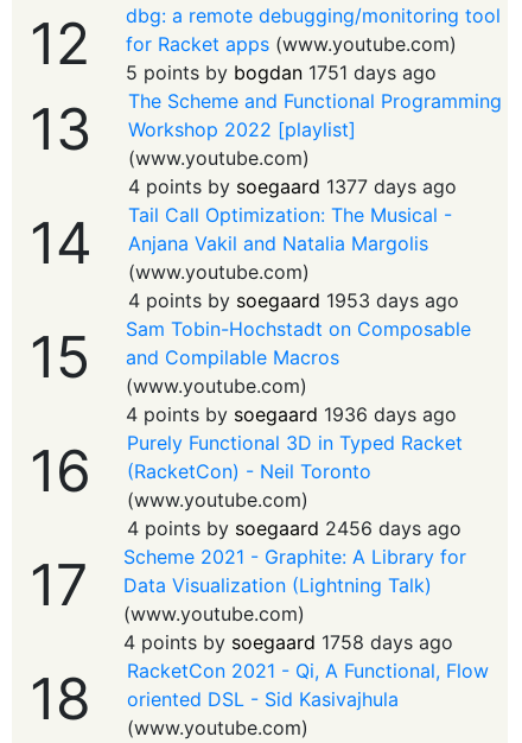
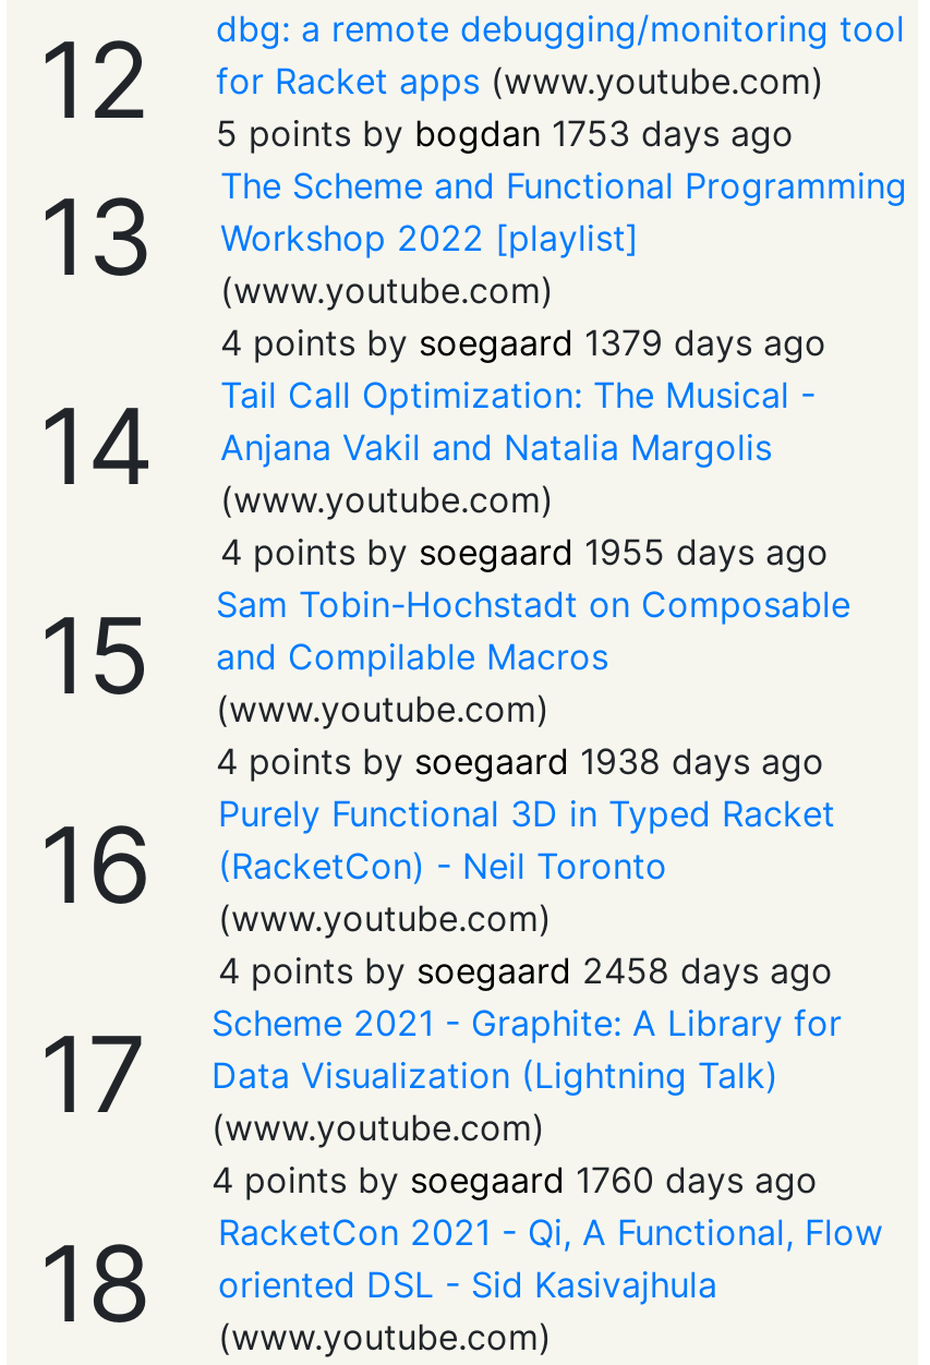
- 5 points by bogdan 1751 days ago
+ 5 points by bogdan 1753 days ago

- 4 points by soegaard 1377 days ago
+ 4 points by soegaard 1379 days ago

- 4 points by soegaard 1953 days ago
+ 4 points by soegaard 1955 days ago

- 4 points by soegaard 1936 days ago
+ 4 points by soegaard 1938 days ago

- 4 points by soegaard 2456 days ago
+ 4 points by soegaard 2458 days ago

- 4 points by soegaard 1758 days ago
+ 4 points by soegaard 1760 days ago
